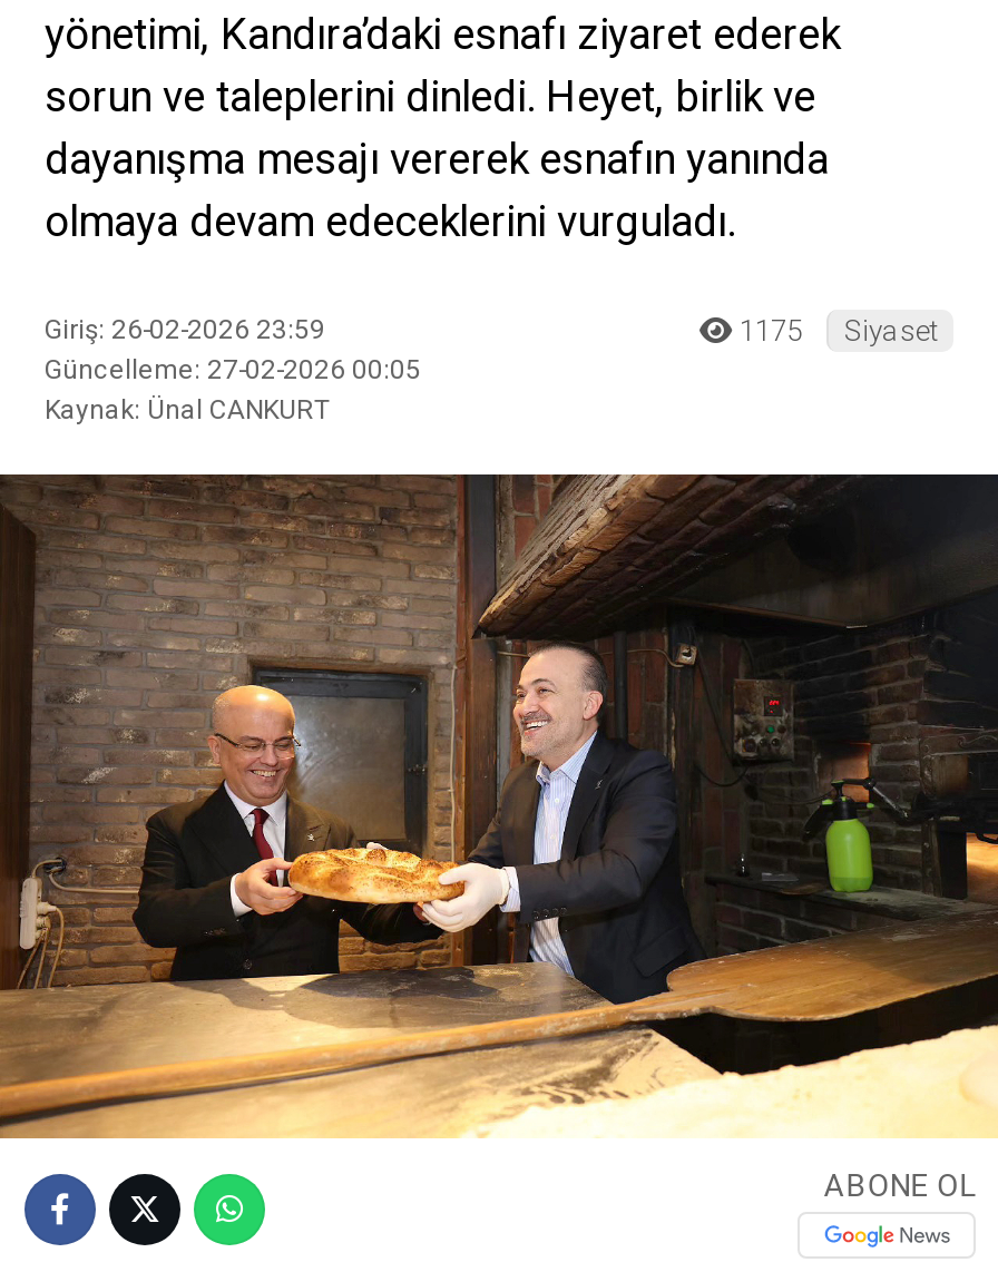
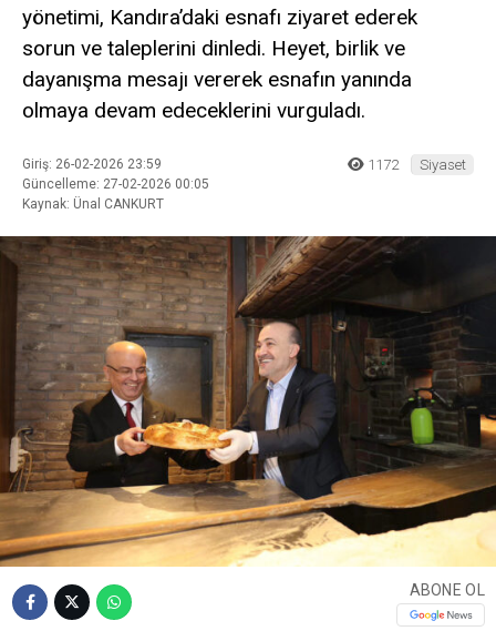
- 1175 Siyaset
+ 1172 Siyaset
